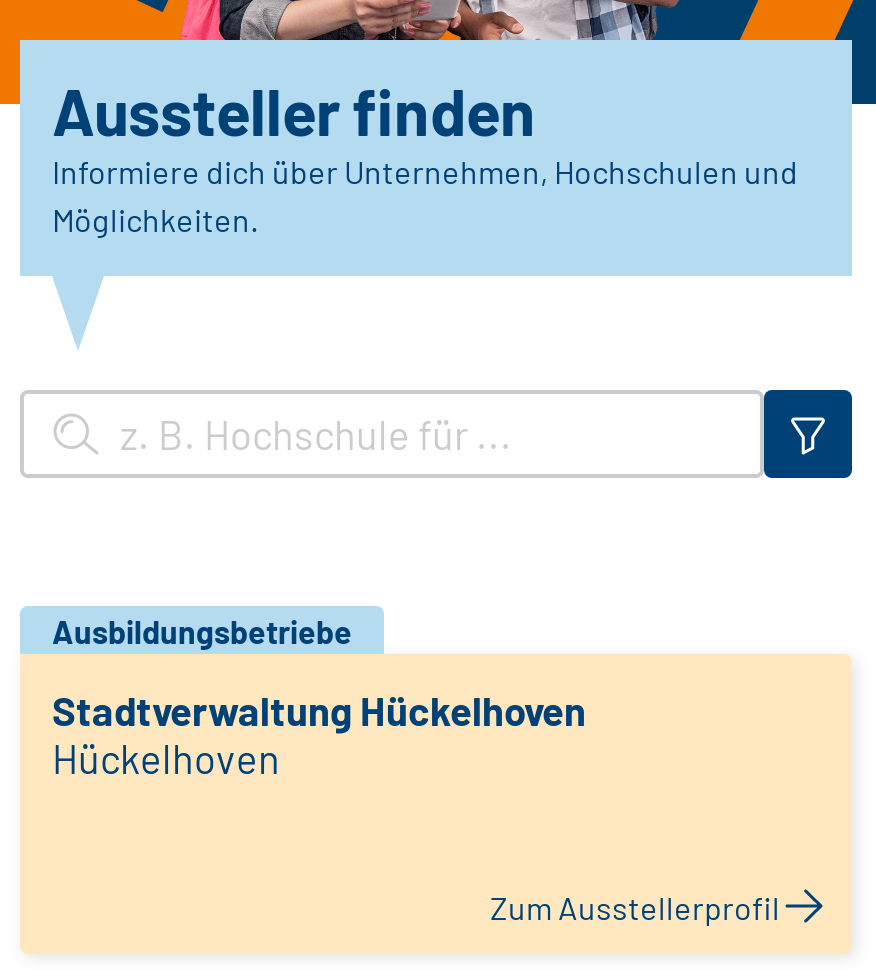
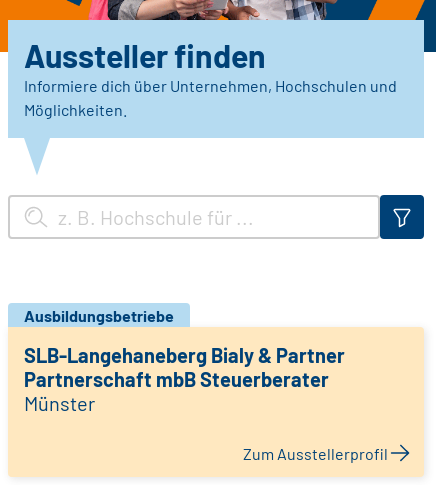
- Stadtverwaltung Hückelhoven
- Hückelhoven
+ SLB-Langehaneberg Bialy & Partner
+ Partnerschaft mbB Steuerberater
+ Münster
